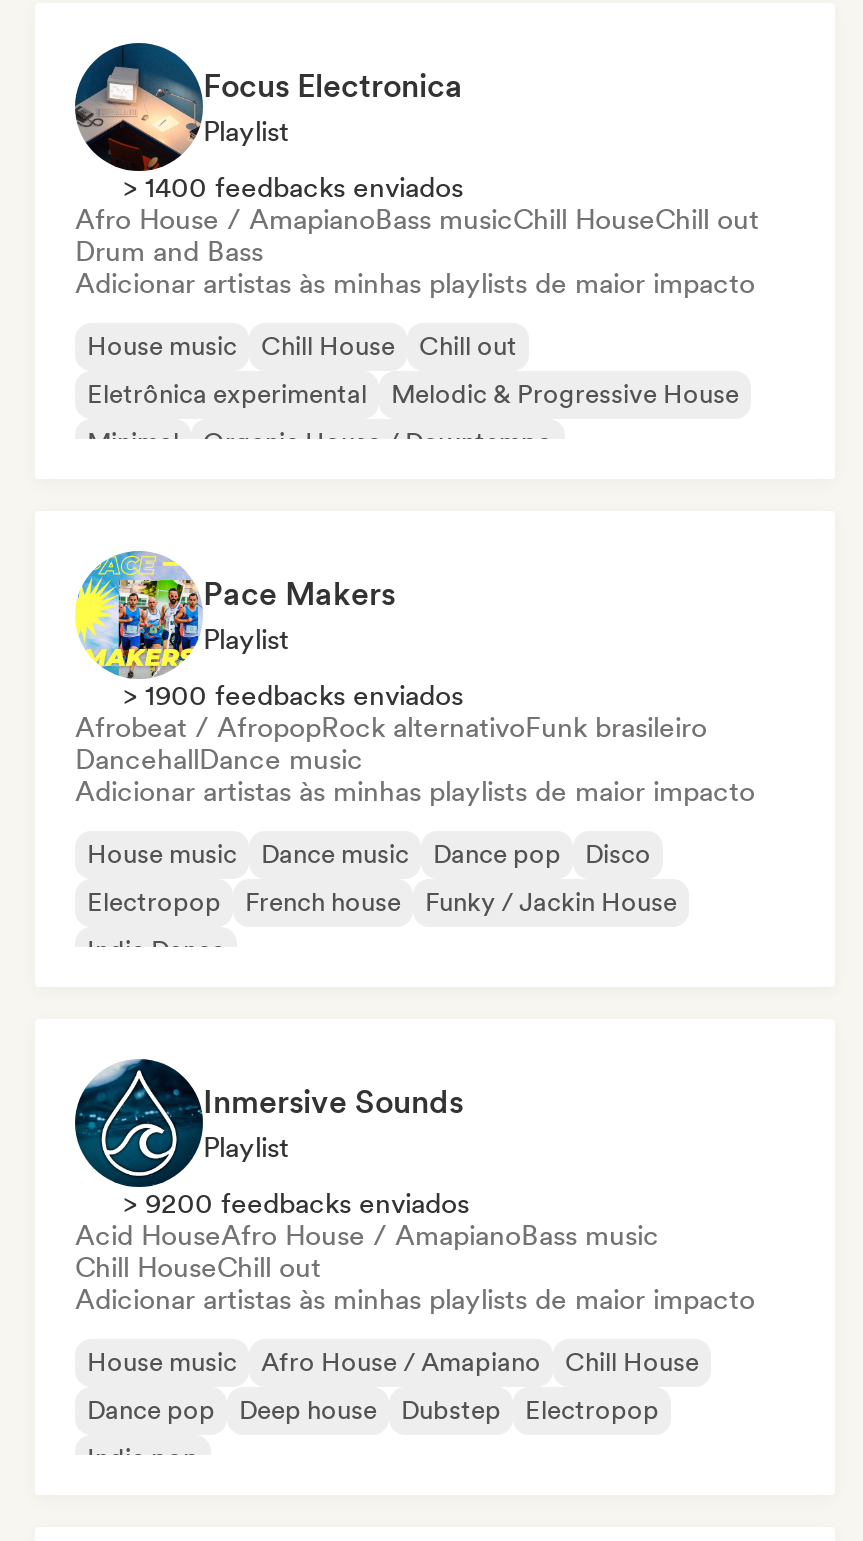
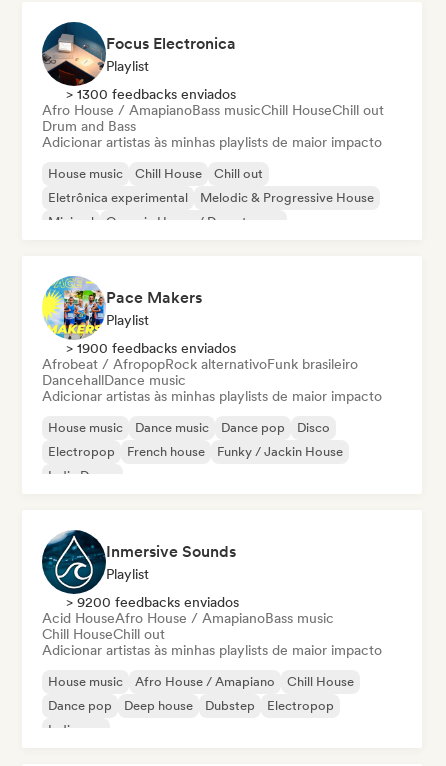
- > 1400 feedbacks enviados
+ > 1300 feedbacks enviados
